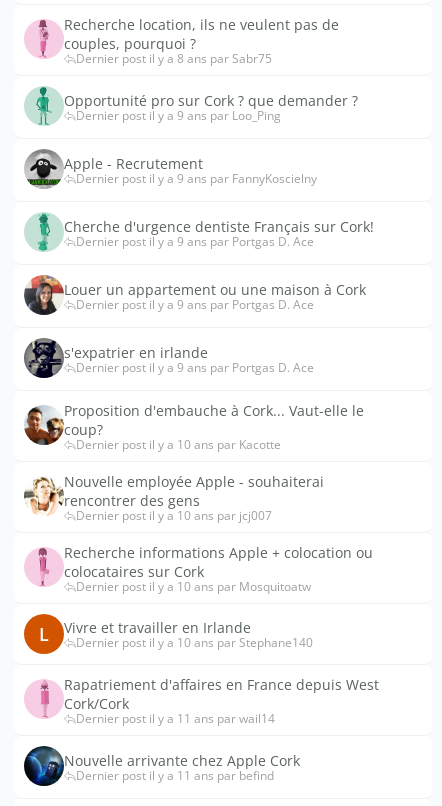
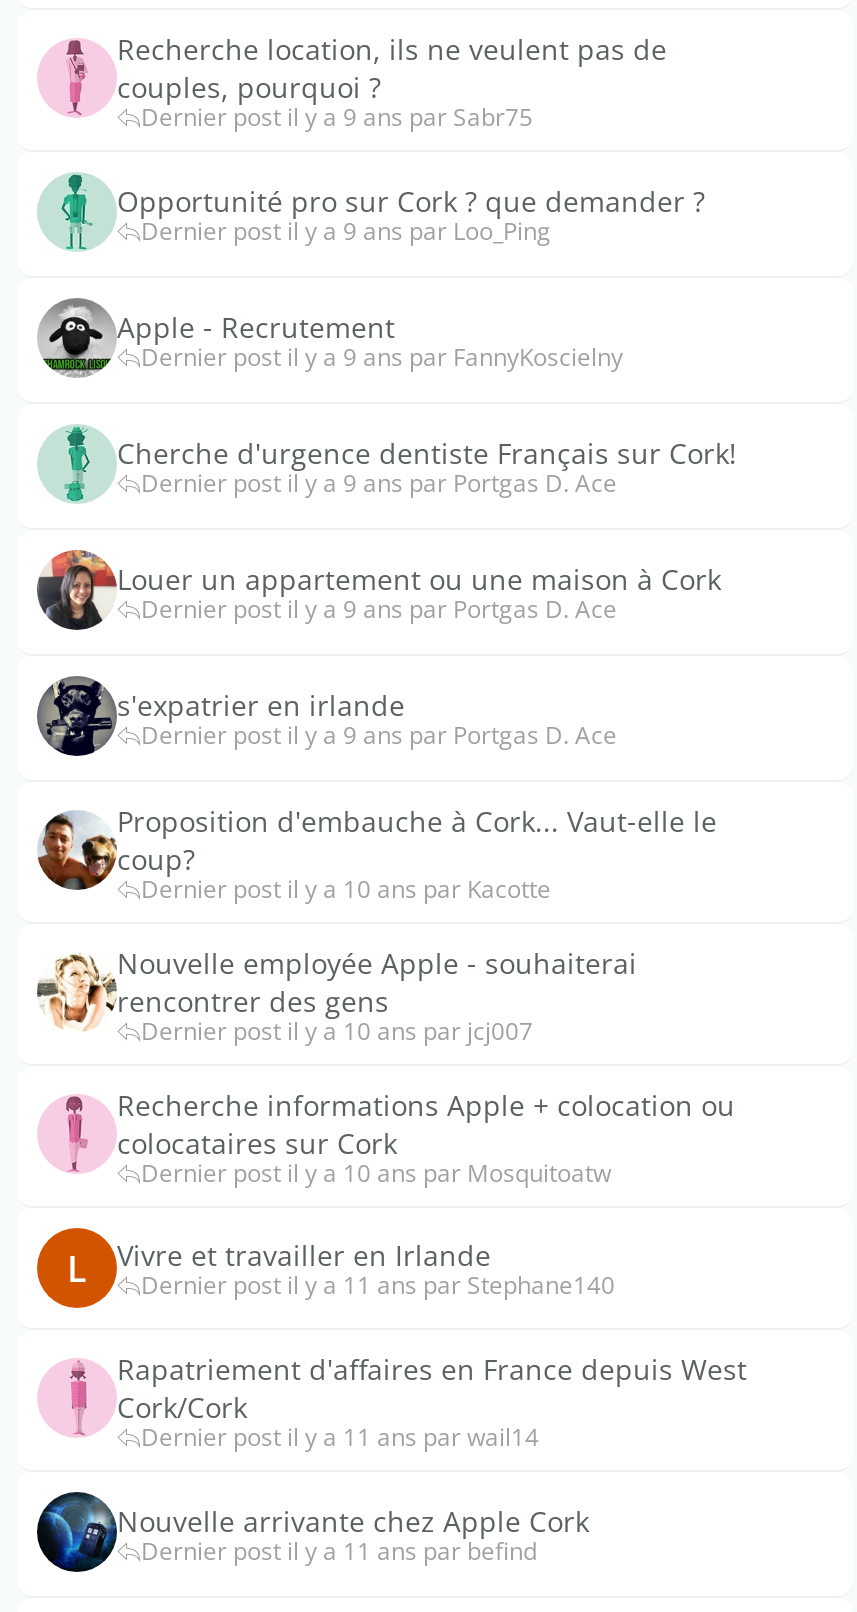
- Dernier post il y a 8 ans par Sabr75
+ Dernier post il y a 9 ans par Sabr75

- Dernier post il y a 10 ans par Stephane140
+ Dernier post il y a 11 ans par Stephane140
